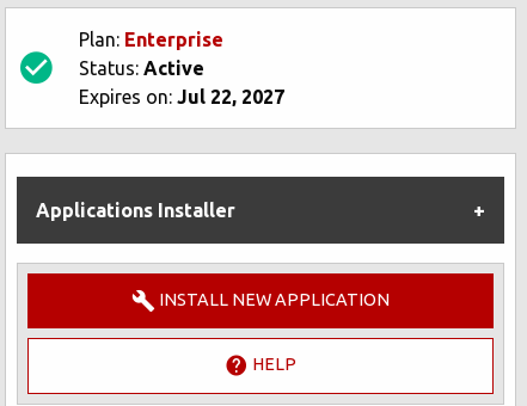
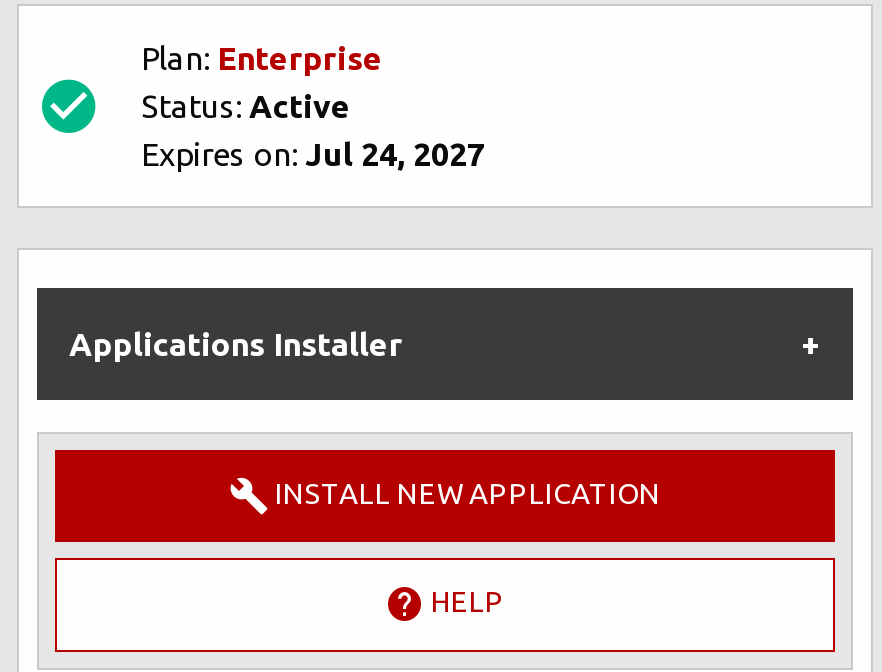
- Expires on: Jul 22, 2027
+ Expires on: Jul 24, 2027
